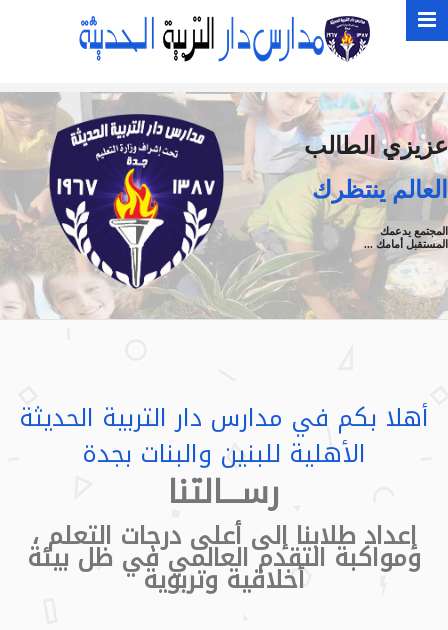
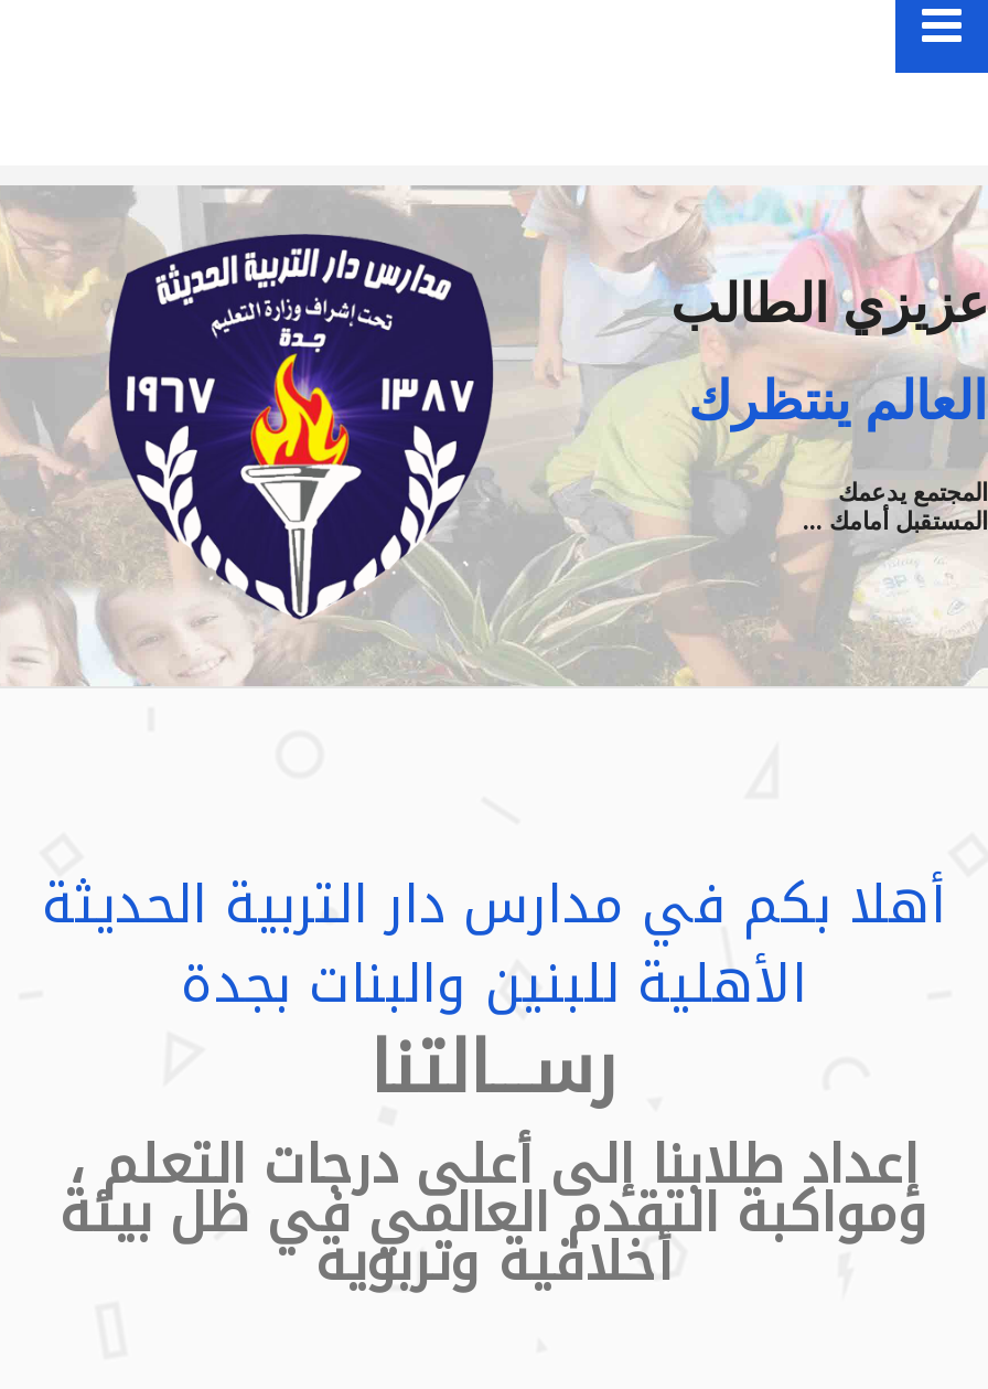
- [image]

- [image]
